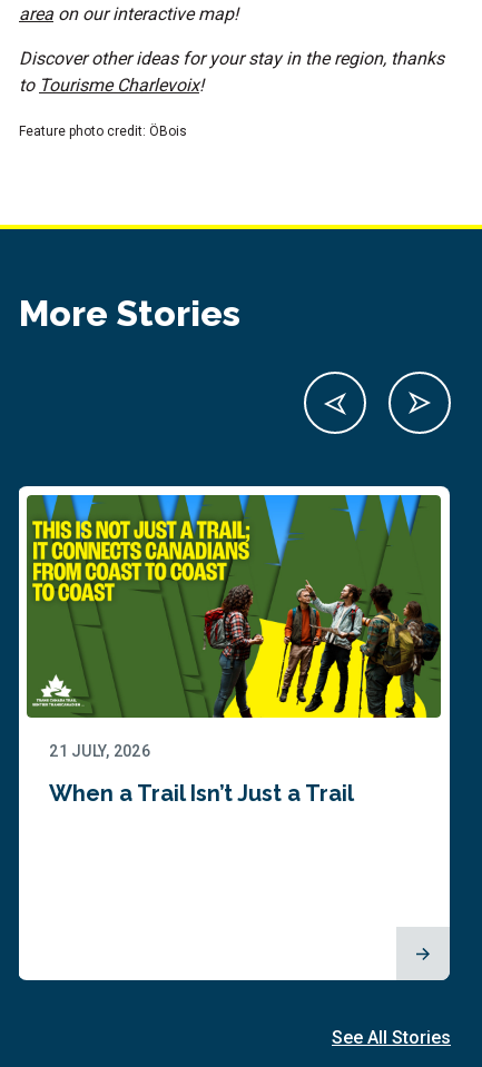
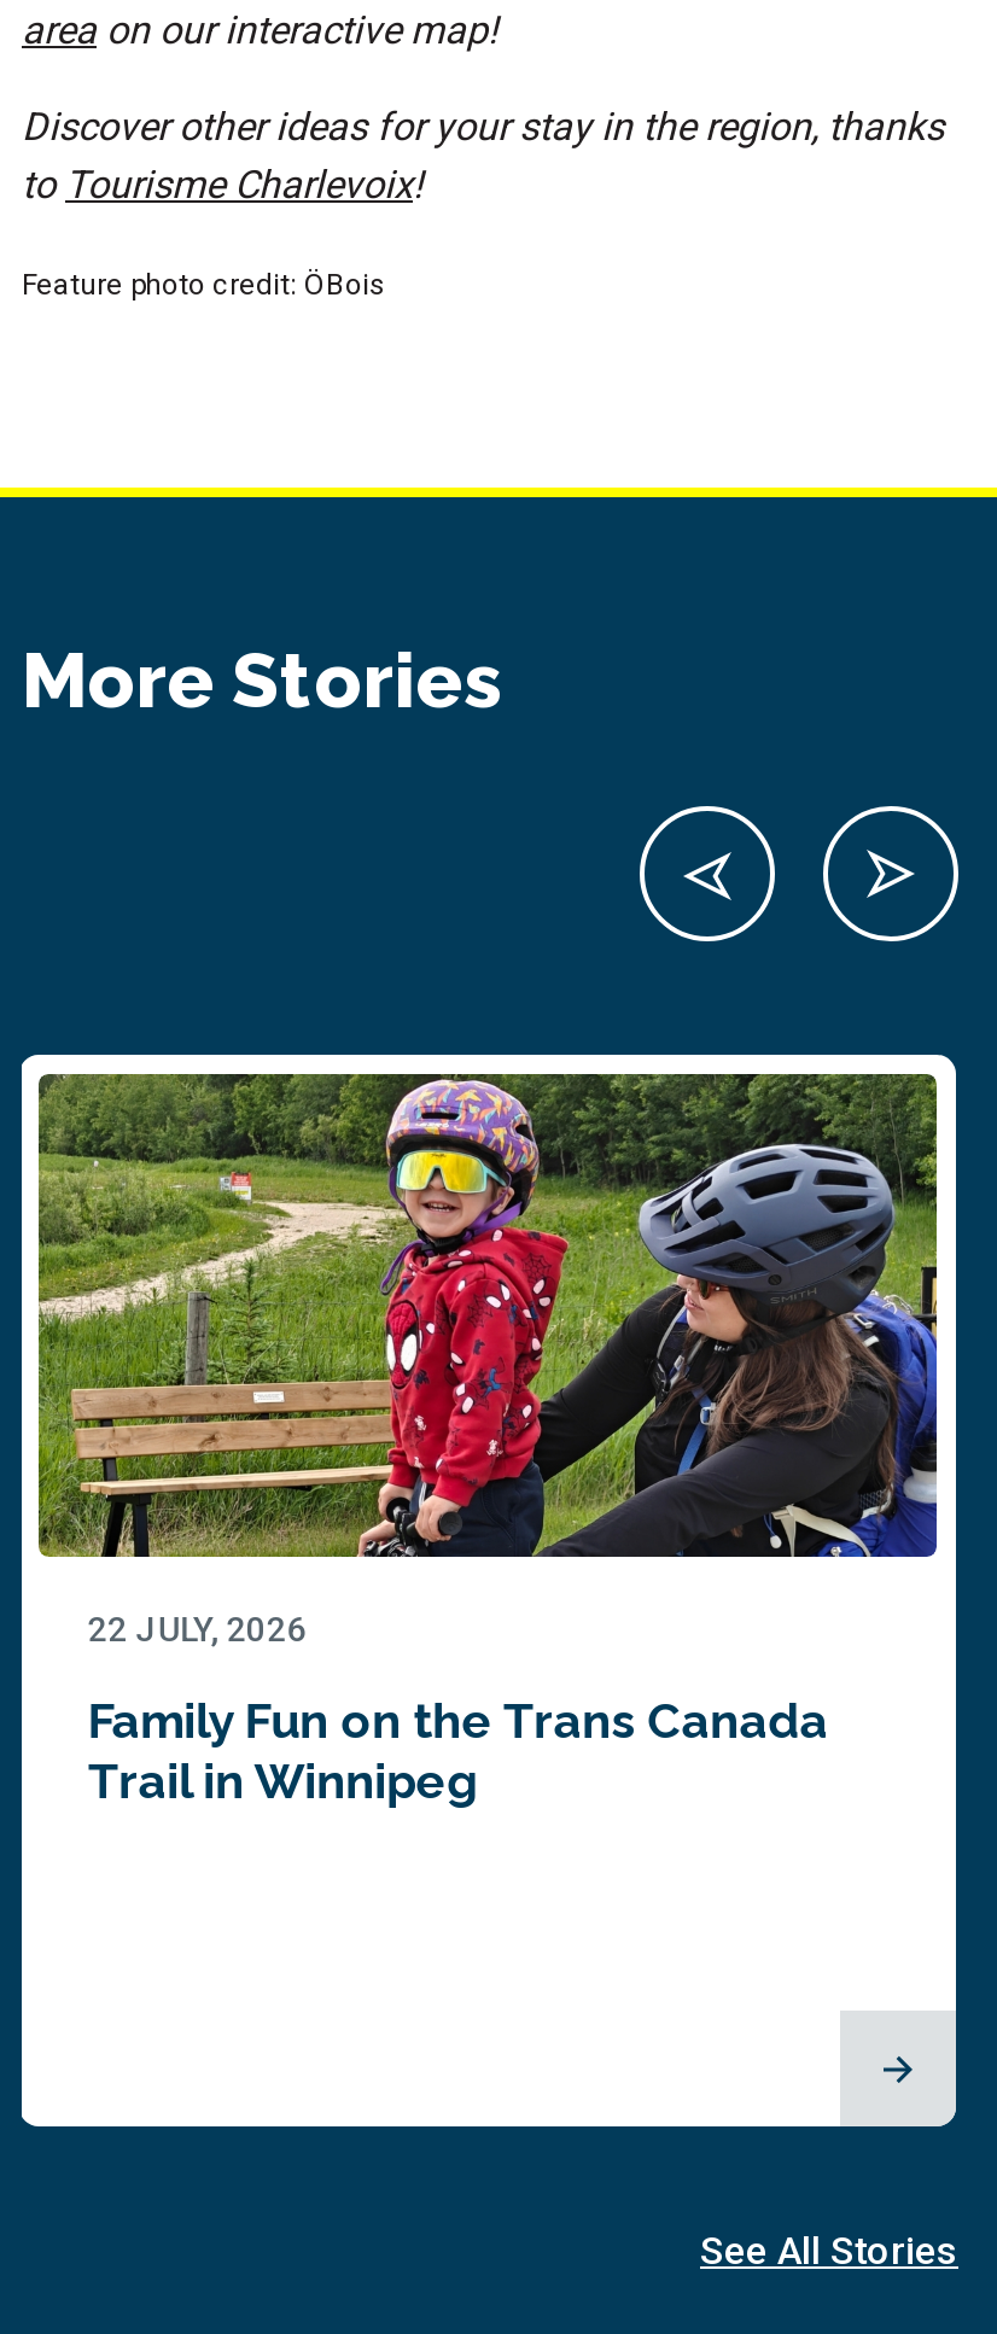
- [image]
- 21 JULY, 2026
+ [image]
+ 22 JULY, 2026

- When a Trail Isn’t Just a Trail
+ Family Fun on the Trans Canada
+ Trail in Winnipeg
